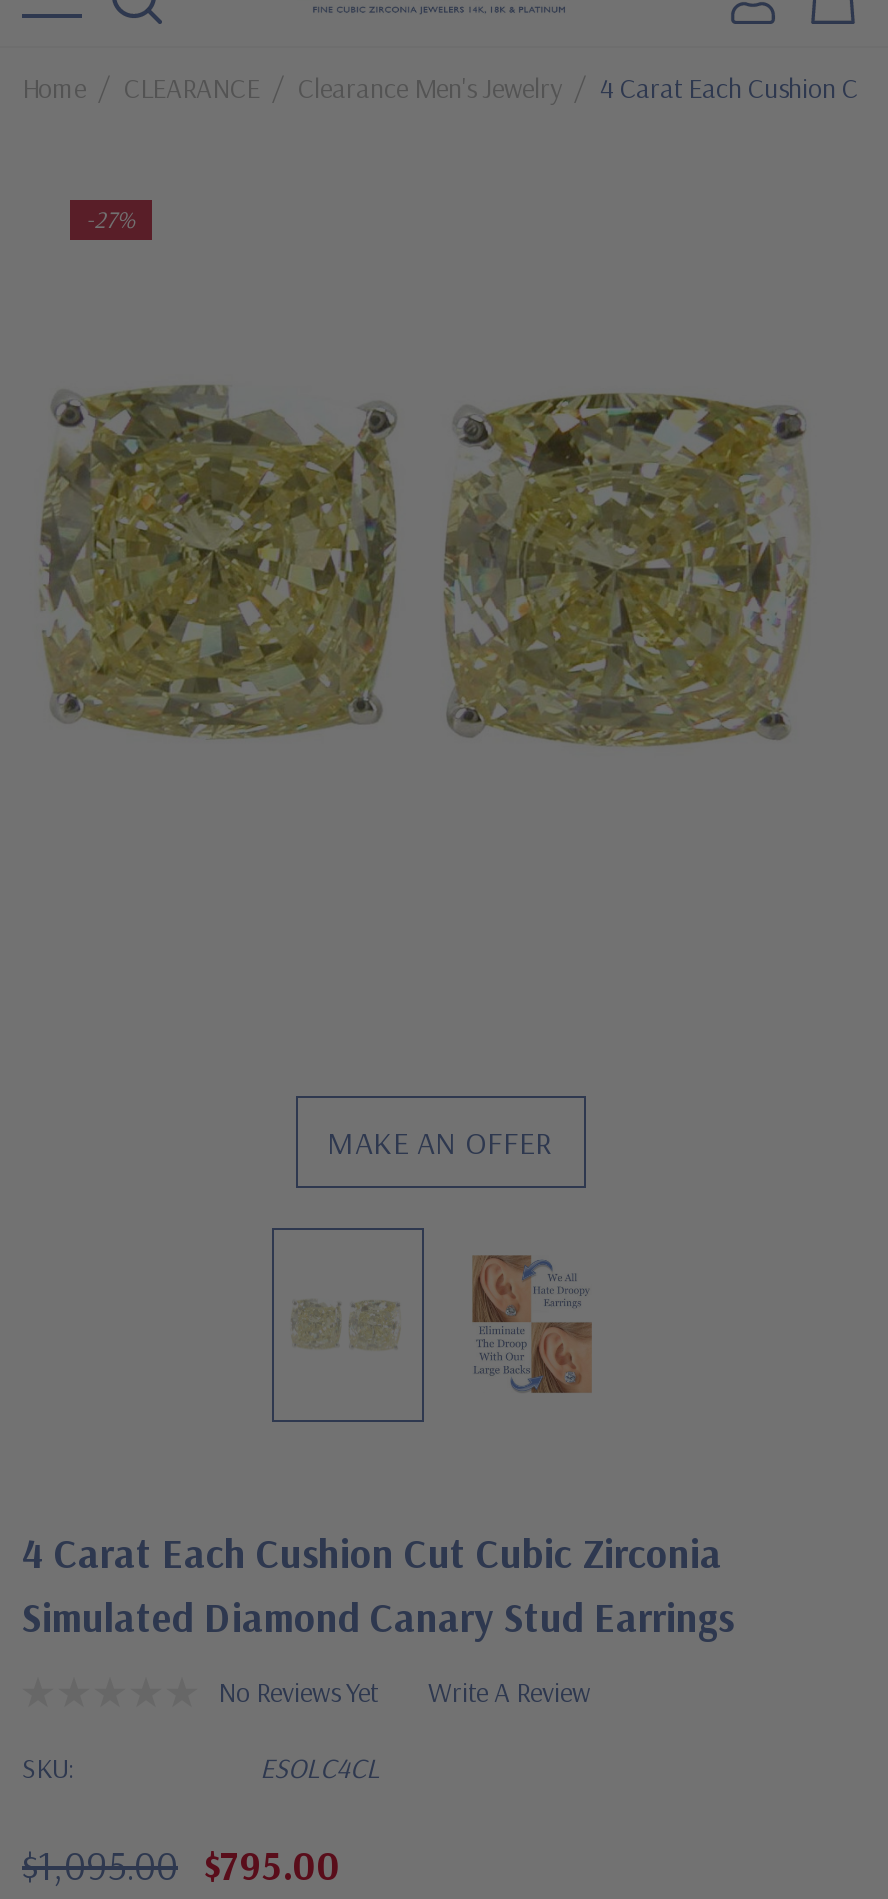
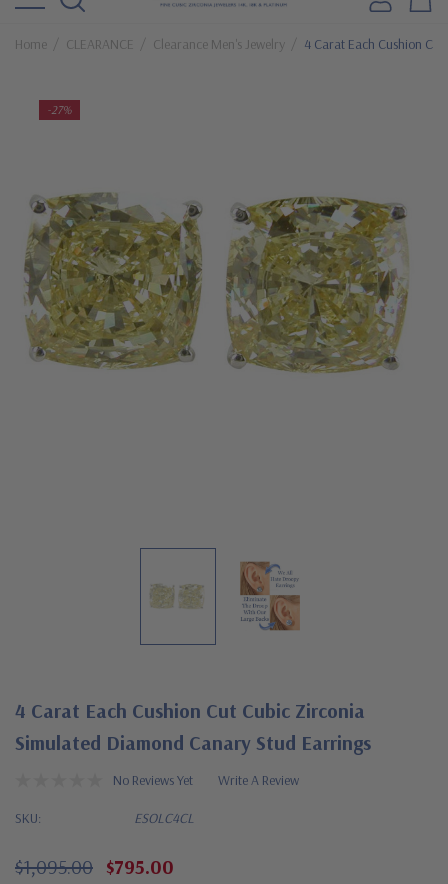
- MAKE AN OFFER
